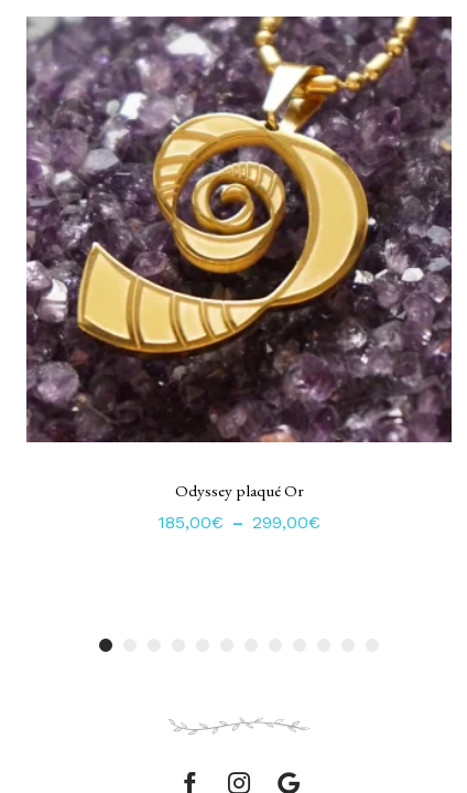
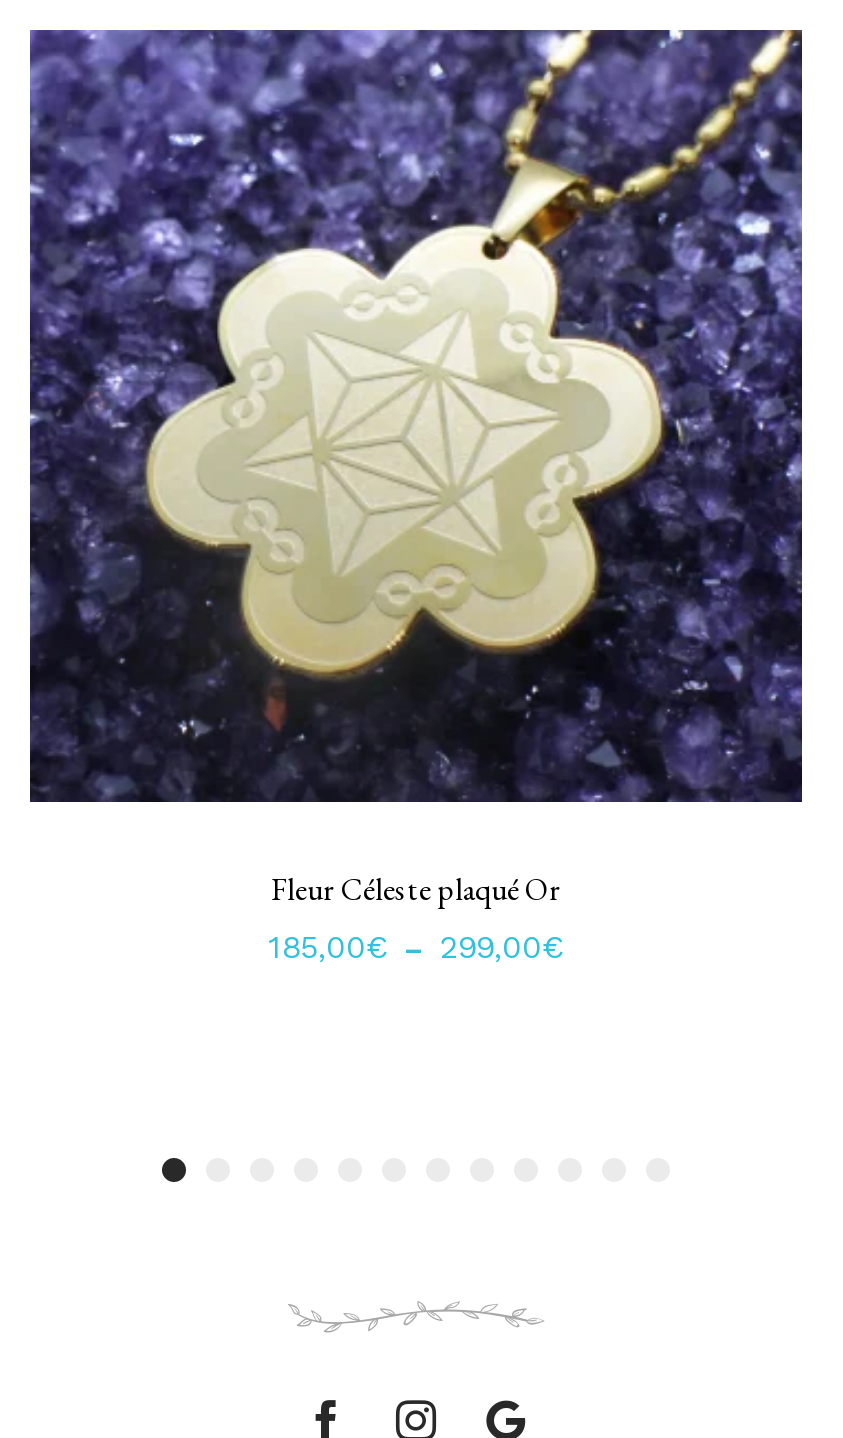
- [image]
- Odyssey plaqué Or
+ [image]
+ Fleur Céleste plaqué Or
